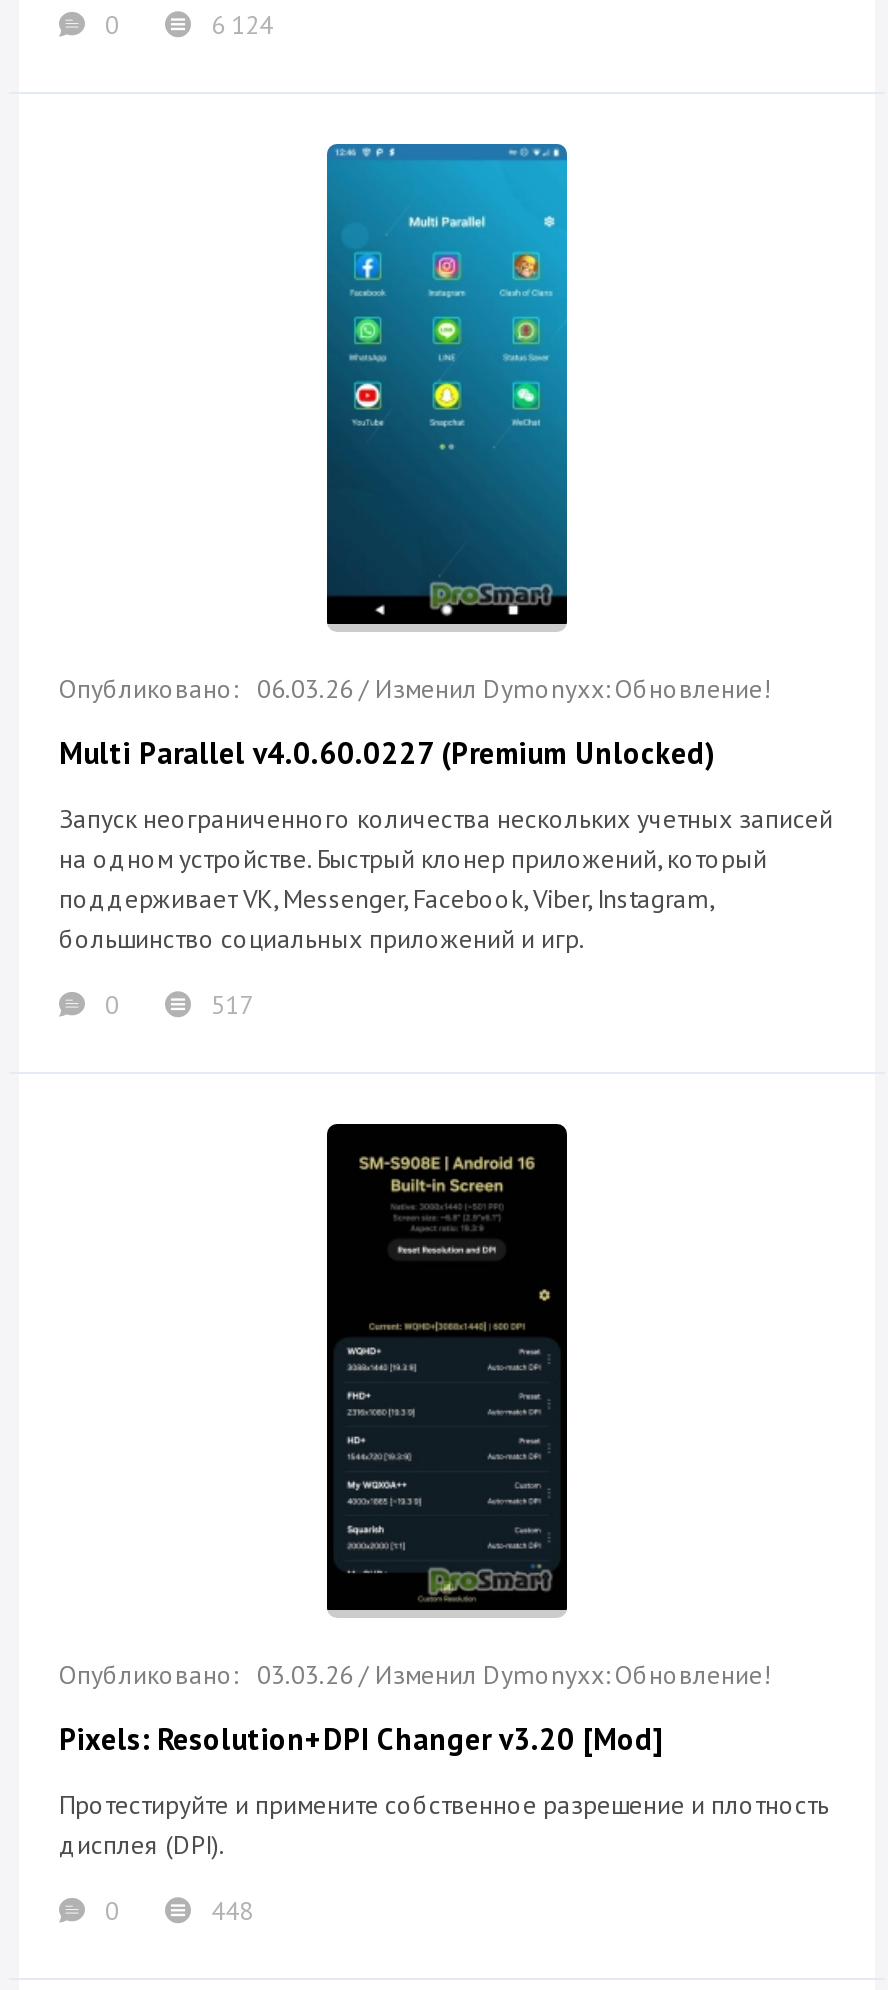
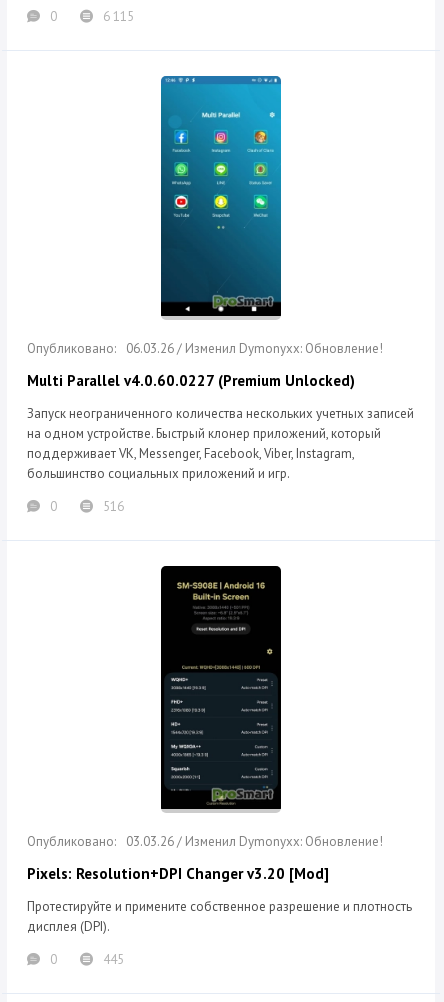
- 6 124
+ 6 115

- 517
+ 516

- 448
+ 445
